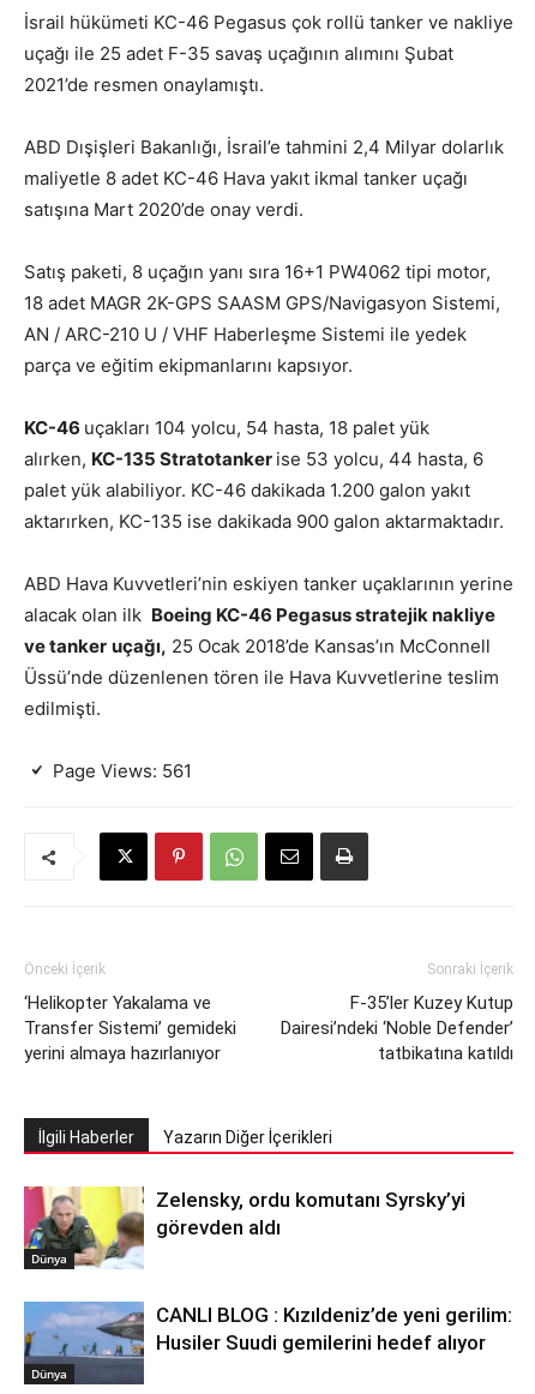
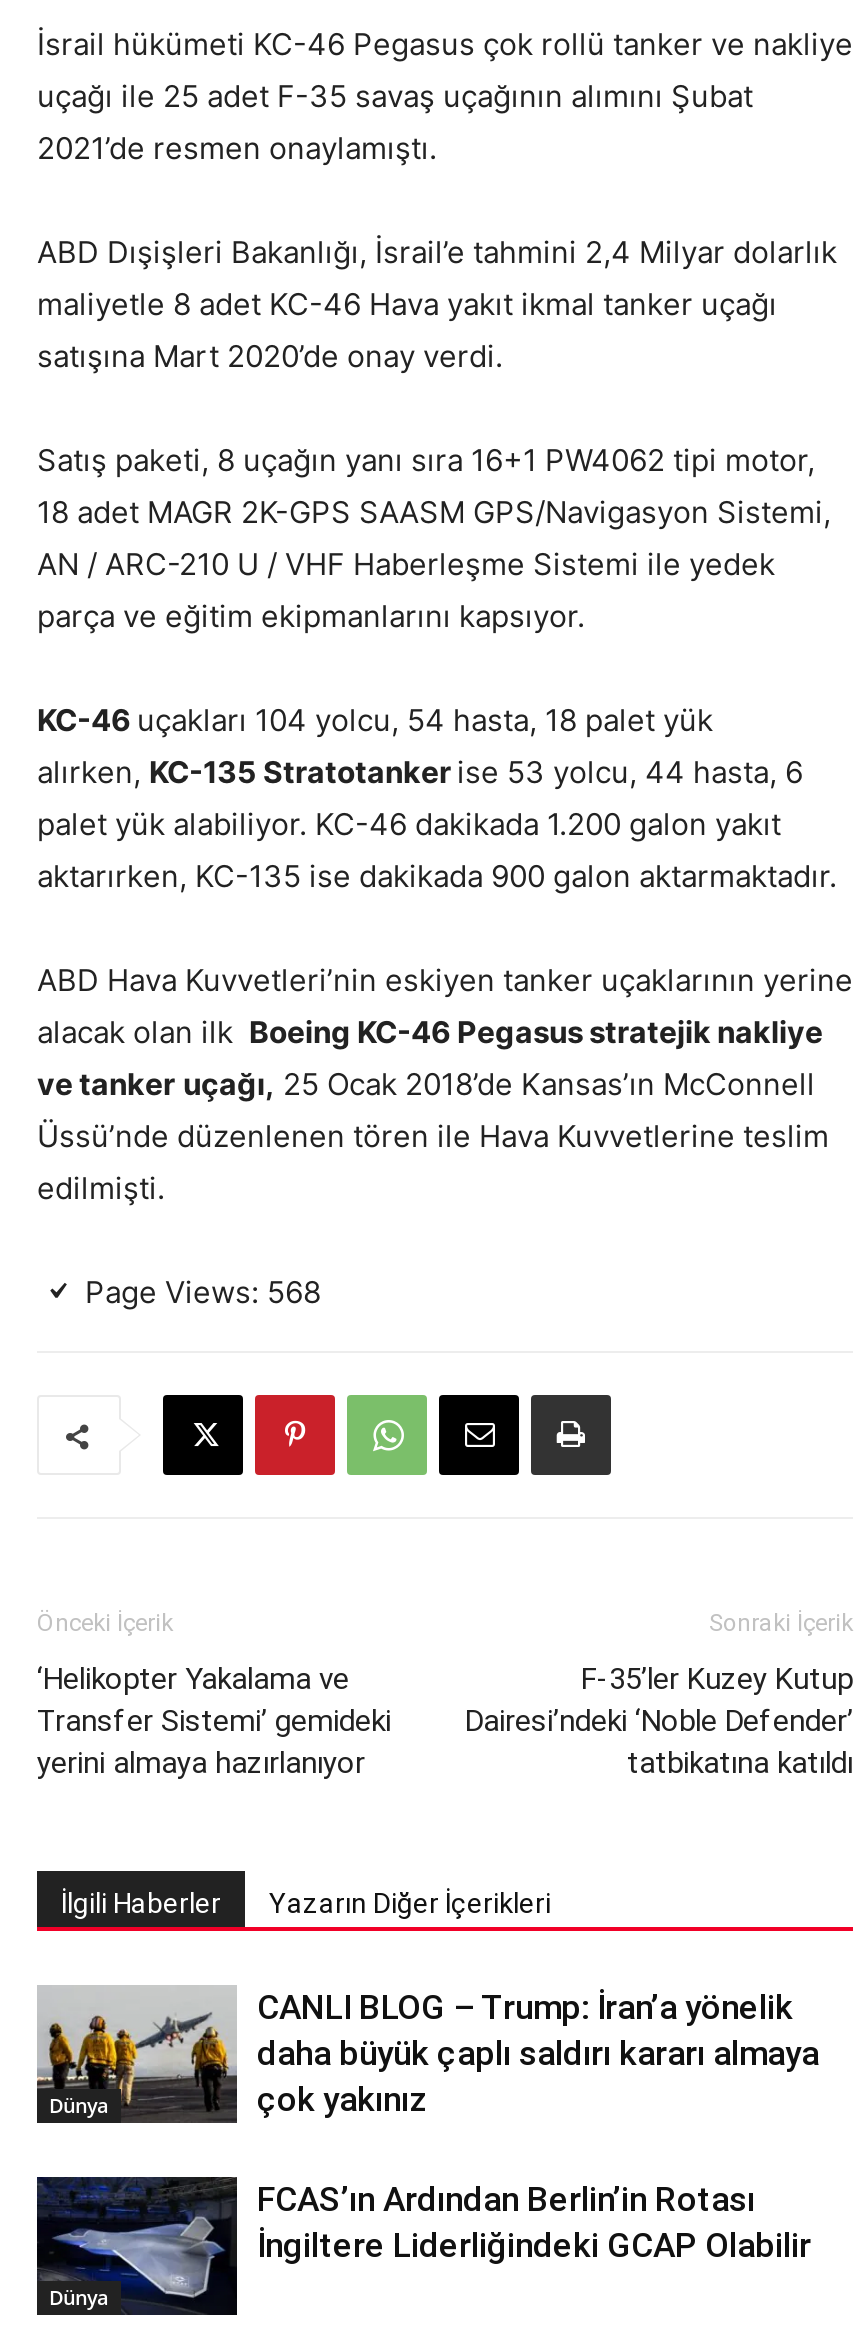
- Page Views: 561
+ Page Views: 568

- [image]
- Zelensky, ordu komutanı Syrsky’yi
- görevden aldı
+ [image]
+ CANLI BLOG – Trump: İran’a yönelik
+ daha büyük çaplı saldırı kararı almaya
+ çok yakınız

- [image]
- CANLI BLOG : Kızıldeniz’de yeni gerilim:
- Husiler Suudi gemilerini hedef alıyor
+ [image]
+ FCAS’ın Ardından Berlin’in Rotası
+ İngiltere Liderliğindeki GCAP Olabilir
